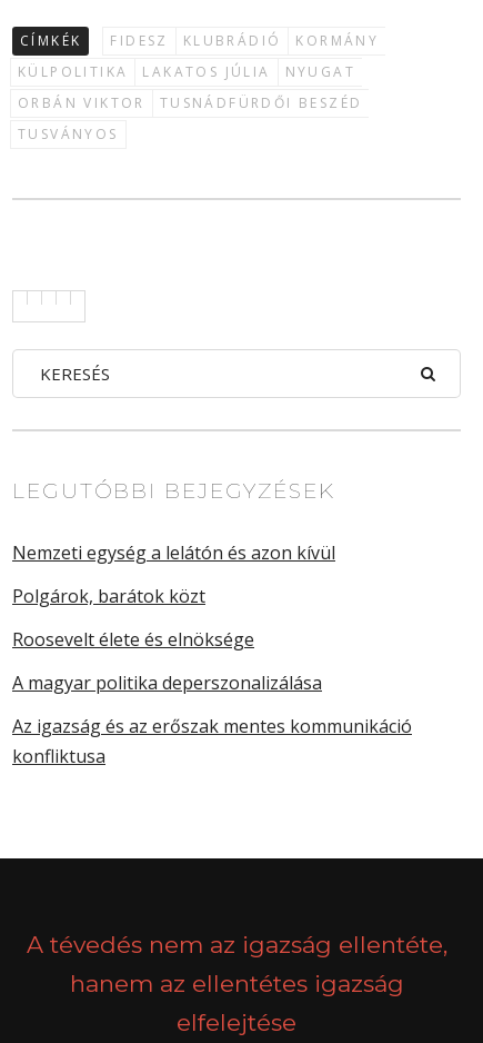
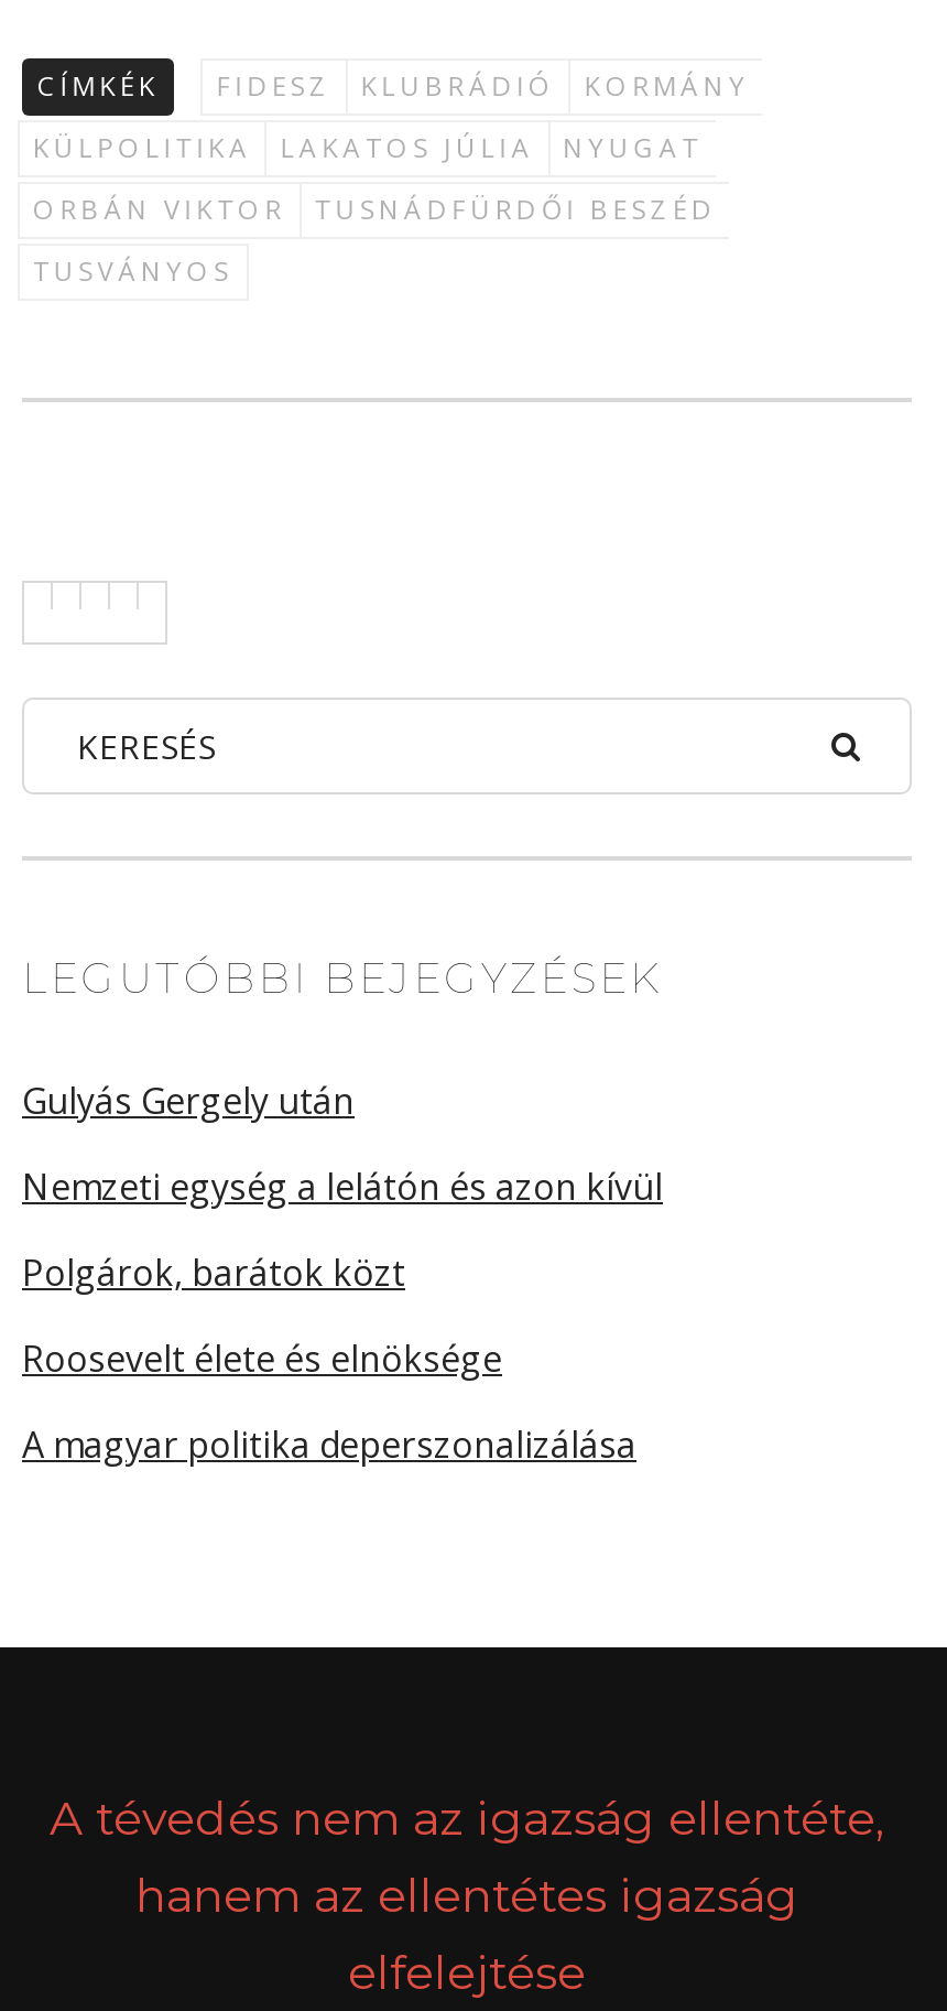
+ Gulyás Gergely után

moved down: Nemzeti egység a lelátón és azon kívül | Polgárok, barátok közt | Roosevelt élete és elnöksége | A magyar politika deperszonalizálása

- Az igazság és az erőszak mentes kommunikáció
- konfliktusa
